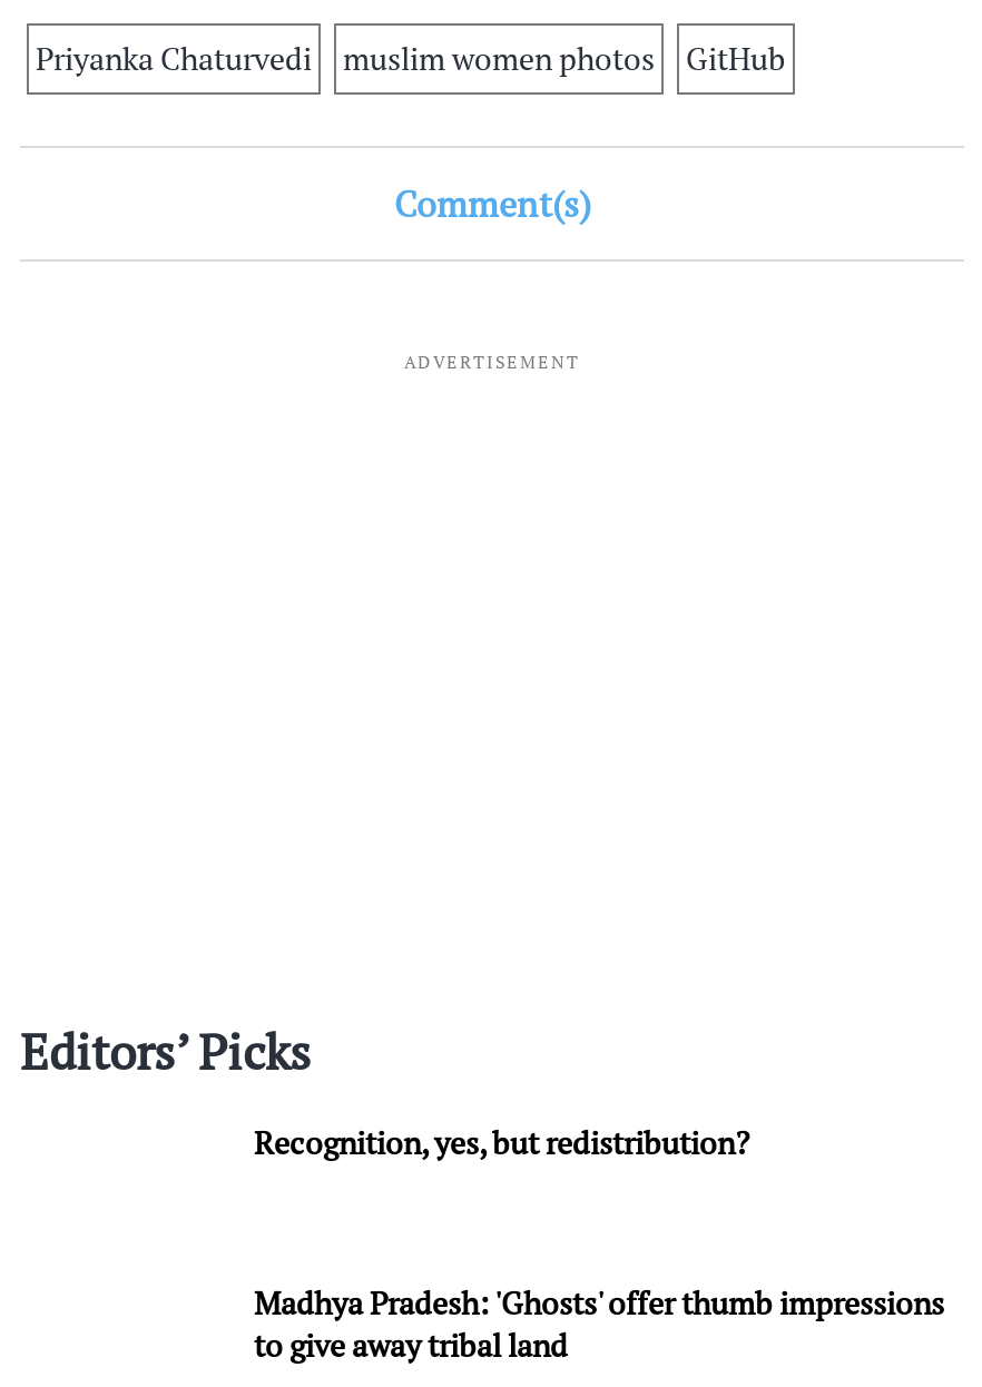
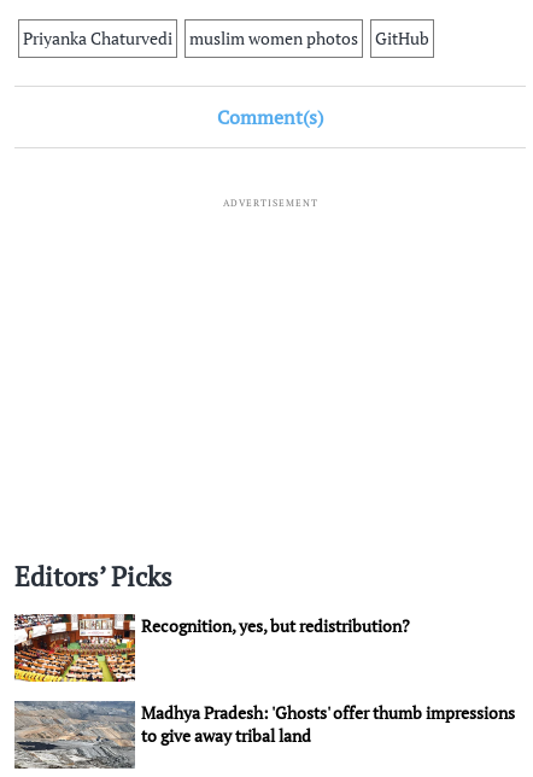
+ [image]

+ [image]
